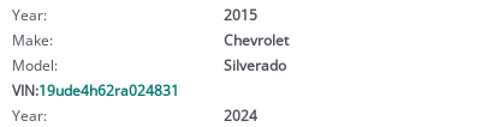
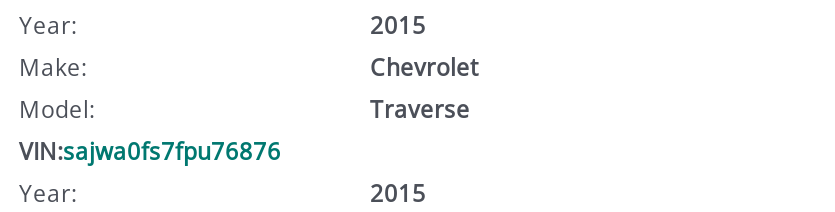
- Silverado
- VIN:19ude4h62ra024831
+ Traverse
+ VIN:sajwa0fs7fpu76876

- 2024
+ 2015
